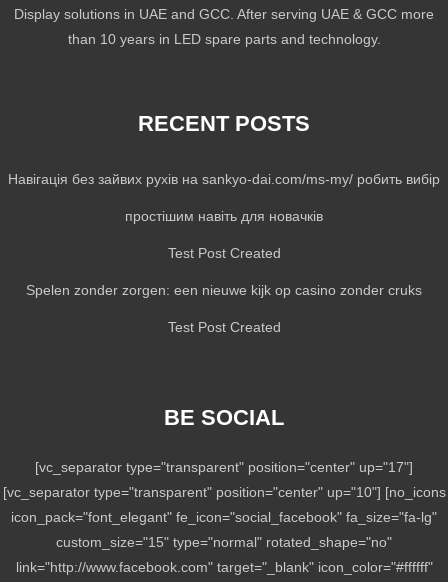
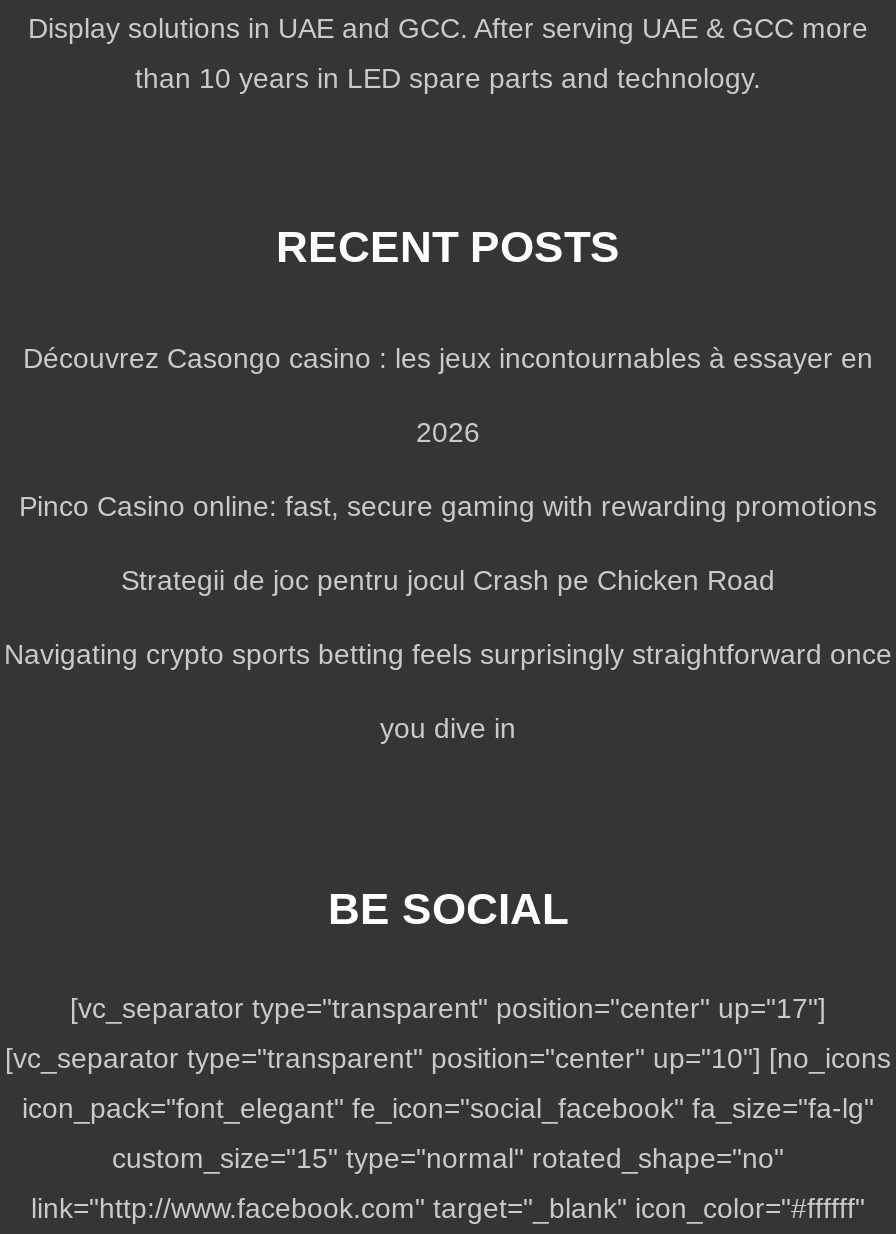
- Навігація без зайвих рухів на sankyo-dai.com/ms-my/ робить вибір
- простішим навіть для новачків
- Test Post Created
- Spelen zonder zorgen: een nieuwe kijk op casino zonder cruks
- Test Post Created
+ Découvrez Casongo casino : les jeux incontournables à essayer en
+ 2026
+ Pinco Casino online: fast, secure gaming with rewarding promotions
+ Strategii de joc pentru jocul Crash pe Chicken Road
+ Navigating crypto sports betting feels surprisingly straightforward once
+ you dive in
